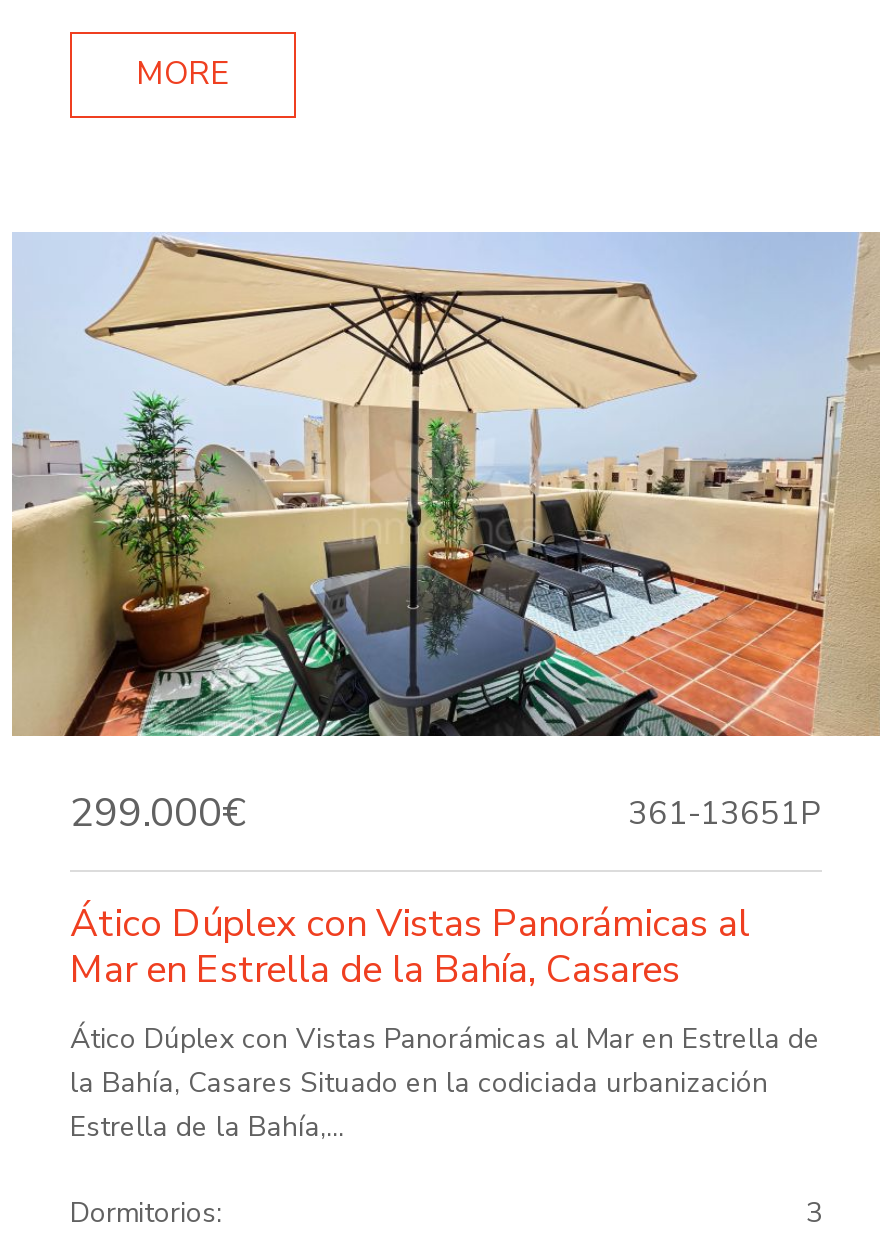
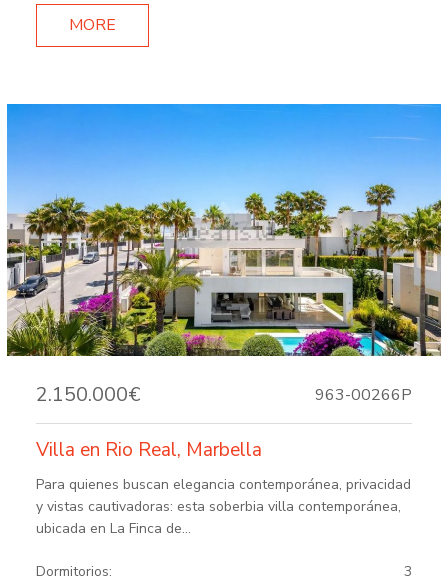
- [image]
- 299.000€
- 361-13651P
+ [image]
+ 2.150.000€
+ 963-00266P

- Ático Dúplex con Vistas Panorámicas al
- Mar en Estrella de la Bahía, Casares
+ Villa en Rio Real, Marbella

- Ático Dúplex con Vistas Panorámicas al Mar en Estrella de
- la Bahía, Casares Situado en la codiciada urbanización
- Estrella de la Bahía,...
+ Para quienes buscan elegancia contemporánea, privacidad
+ y vistas cautivadoras: esta soberbia villa contemporánea,
+ ubicada en La Finca de...
